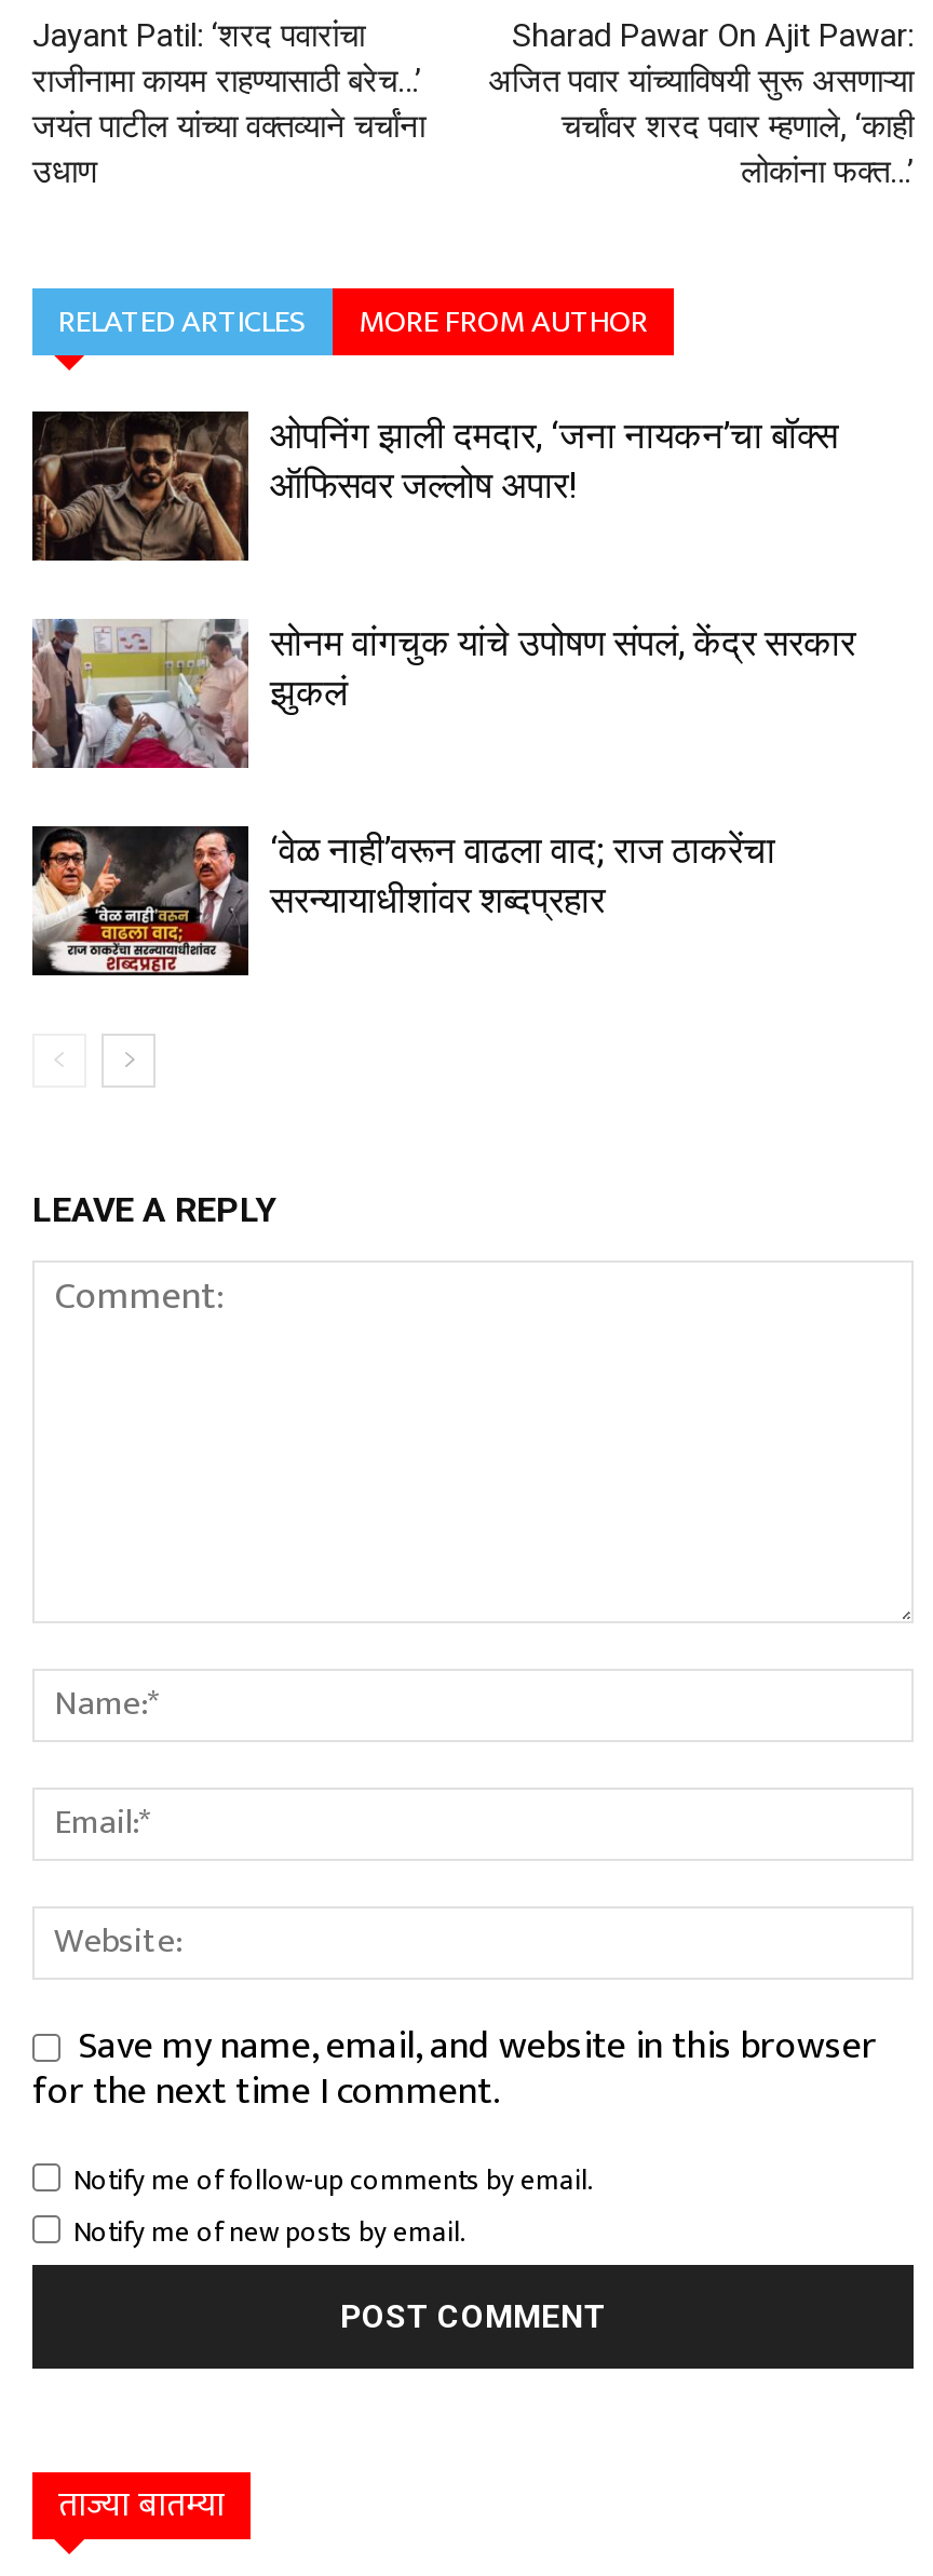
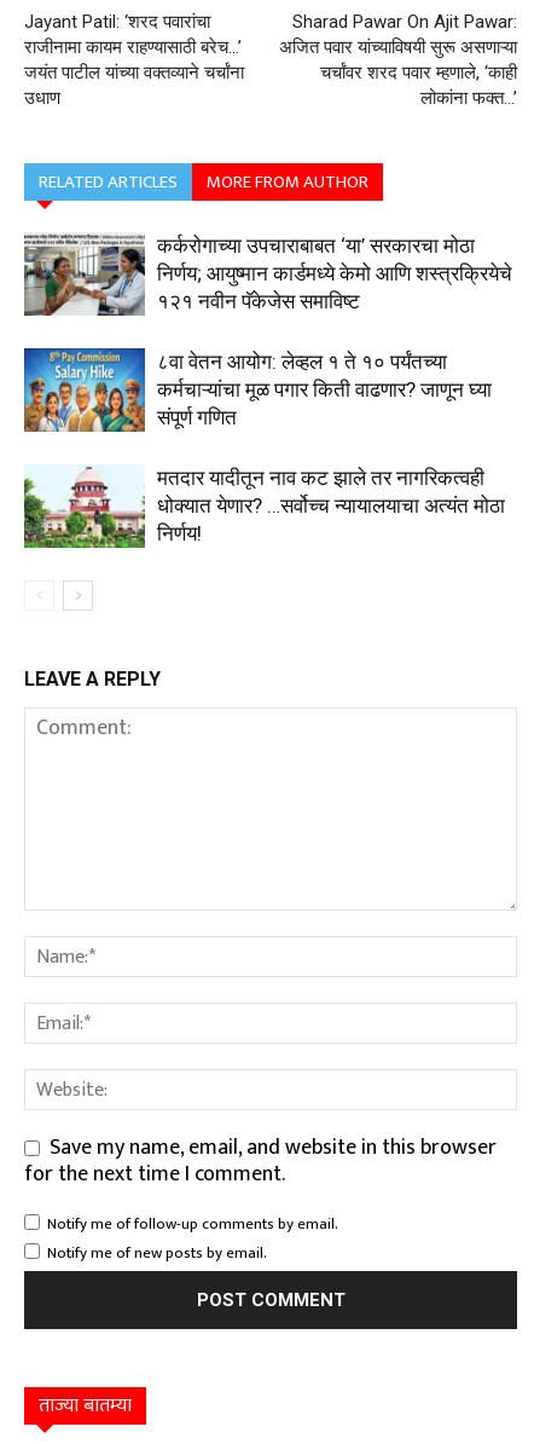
- [image]
- ओपनिंग झाली दमदार, ‘जना नायकन’चा बॉक्स
- ऑफिसवर जल्लोष अपार!
+ [image]
+ कर्करोगाच्या उपचाराबाबत ‘या’ सरकारचा मोठा
+ निर्णय; आयुष्मान कार्डमध्ये केमो आणि शस्त्रक्रियेचे
+ १२१ नवीन पॅकेजेस समाविष्ट

- [image]
- सोनम वांगचुक यांचे उपोषण संपलं, केंद्र सरकार
- झुकलं
+ [image]
+ ८वा वेतन आयोग: लेव्हल १ ते १० पर्यंतच्या
+ कर्मचाऱ्यांचा मूळ पगार किती वाढणार? जाणून घ्या
+ संपूर्ण गणित

- [image]
- ‘वेळ नाही’वरून वाढला वाद; राज ठाकरेंचा
- सरन्यायाधीशांवर शब्दप्रहार
+ [image]
+ मतदार यादीतून नाव कट झाले तर नागरिकत्वही
+ धोक्यात येणार? …सर्वोच्च न्यायालयाचा अत्यंत मोठा
+ निर्णय!
